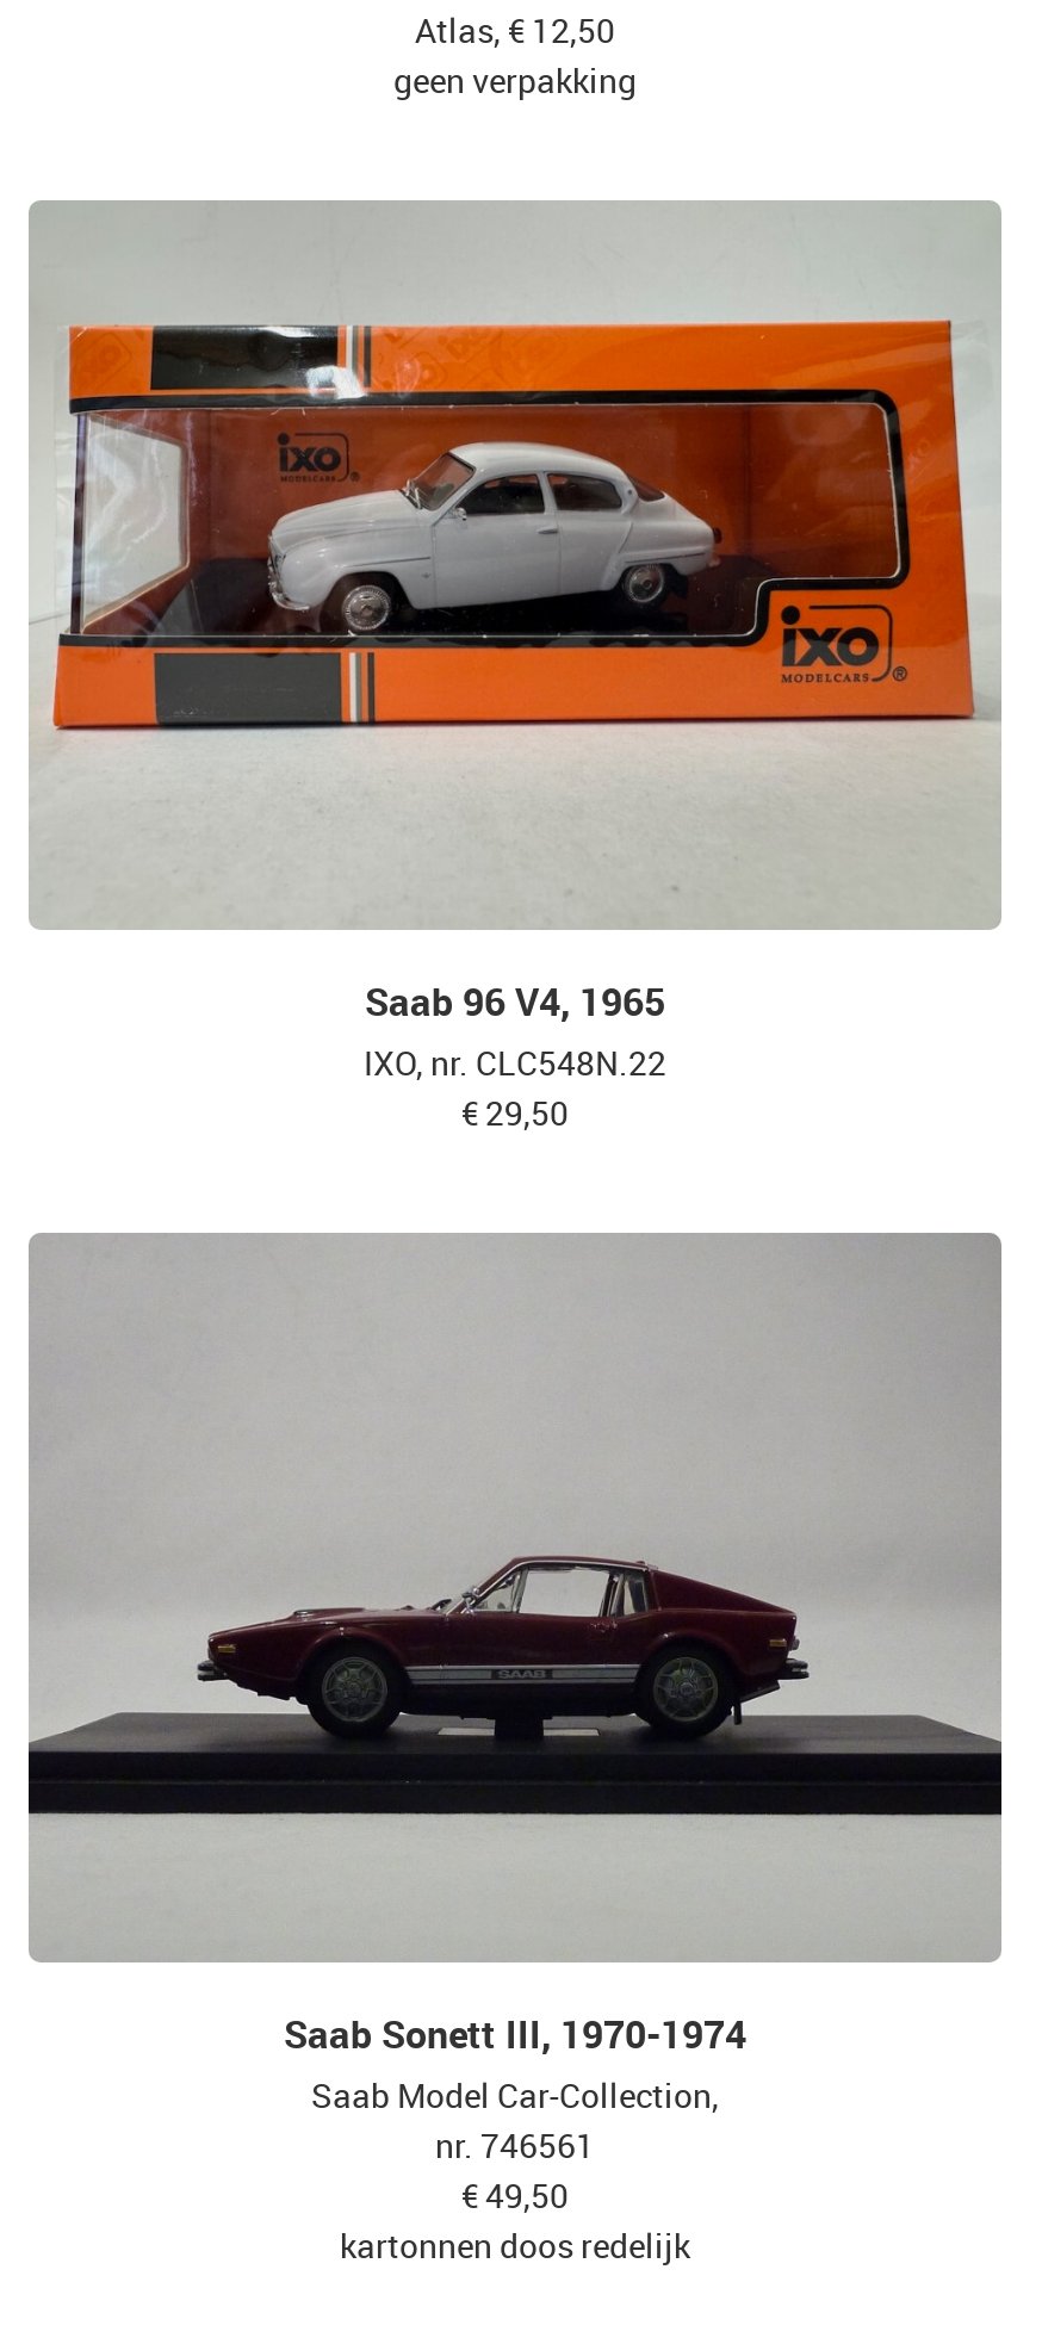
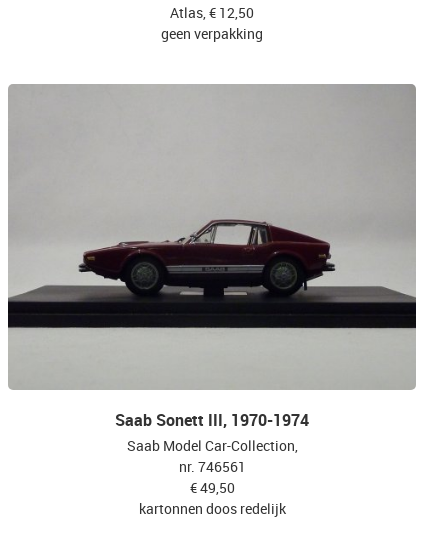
- [image]

- Saab 96 V4, 1965
- IXO, nr. CLC548N.22
- € 29,50
